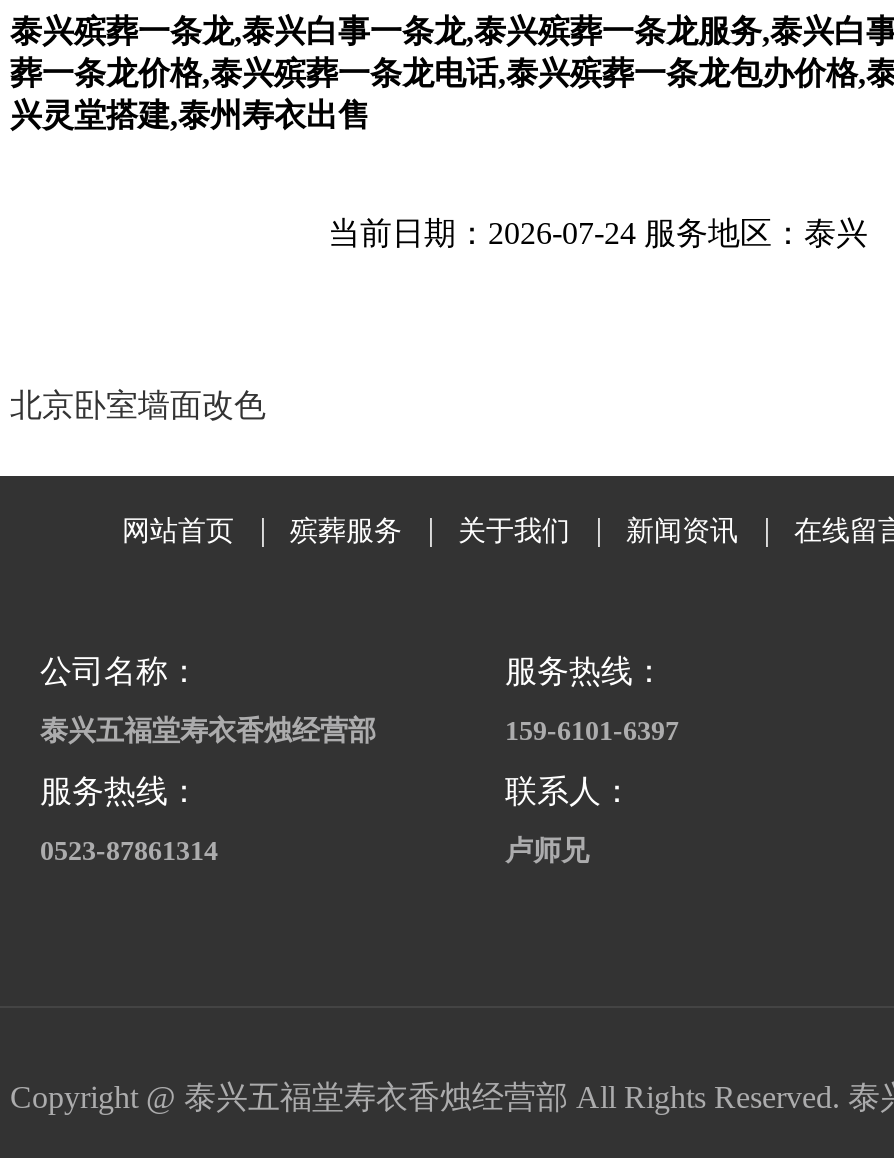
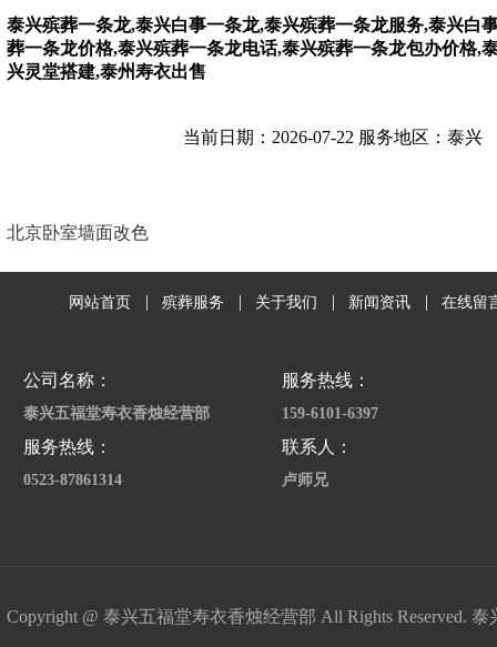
- 当前日期：2026-07-24 服务地区：泰兴
+ 当前日期：2026-07-22 服务地区：泰兴
